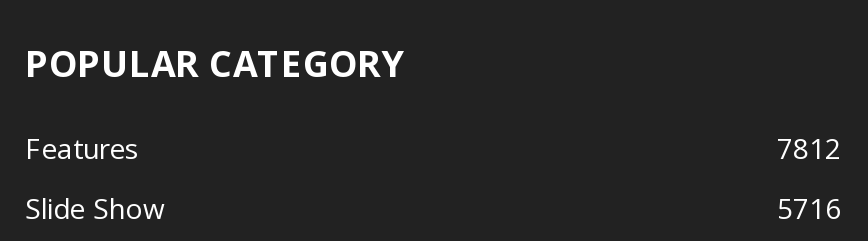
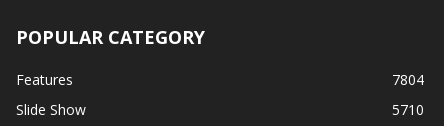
- 7812
+ 7804

- 5716
+ 5710
